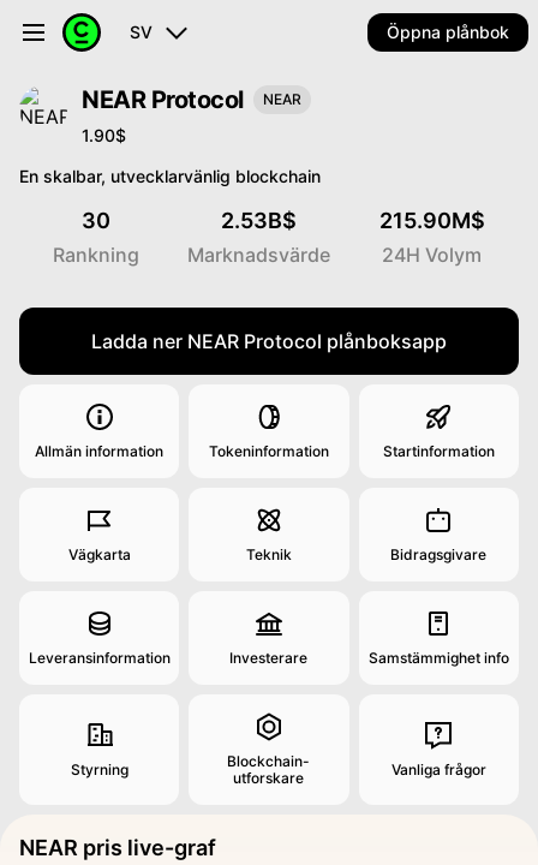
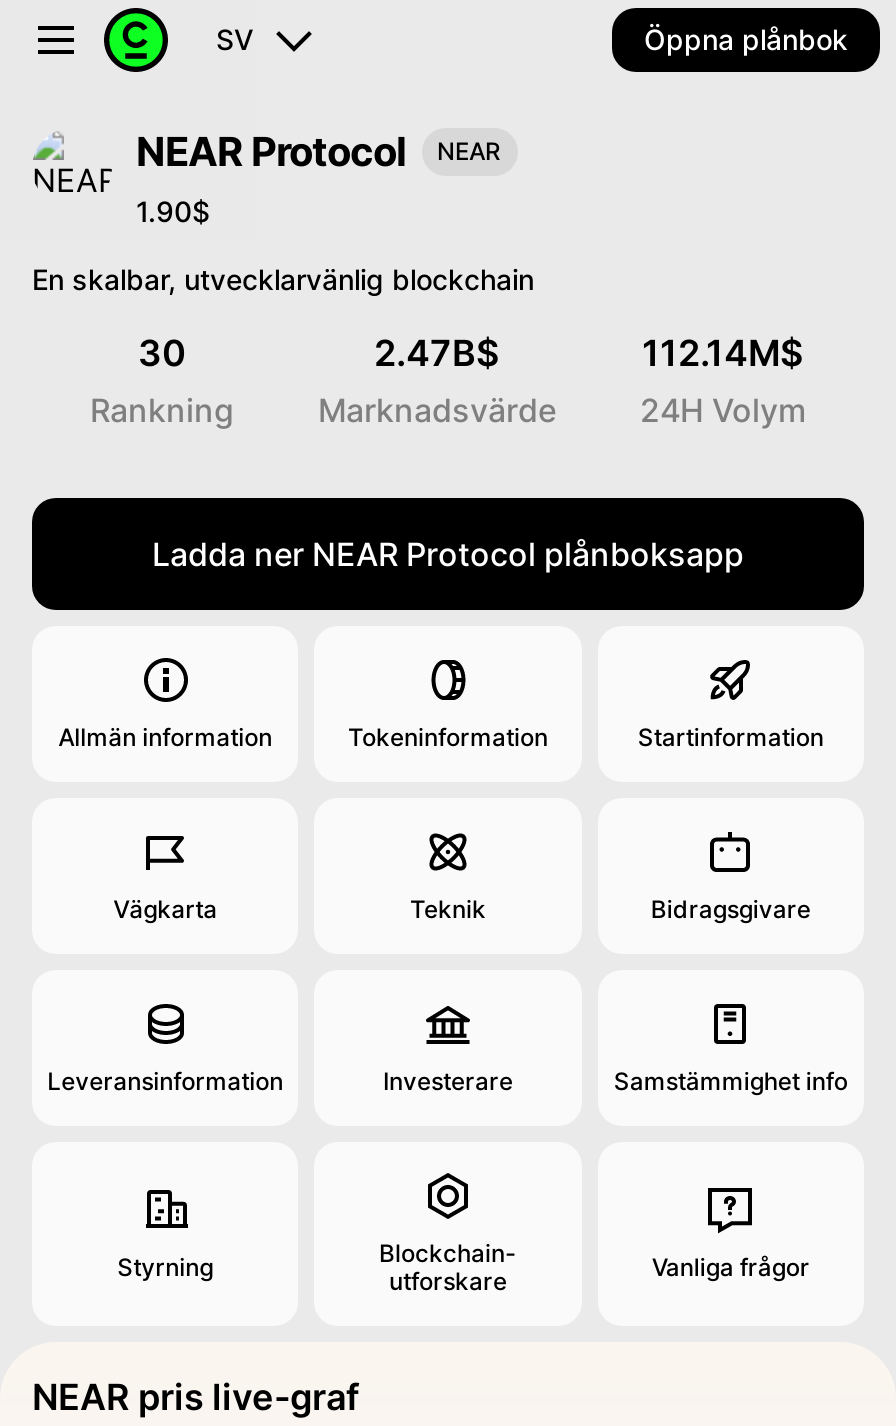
- 2.53B$
+ 2.47B$

- 215.90M$
+ 112.14M$
